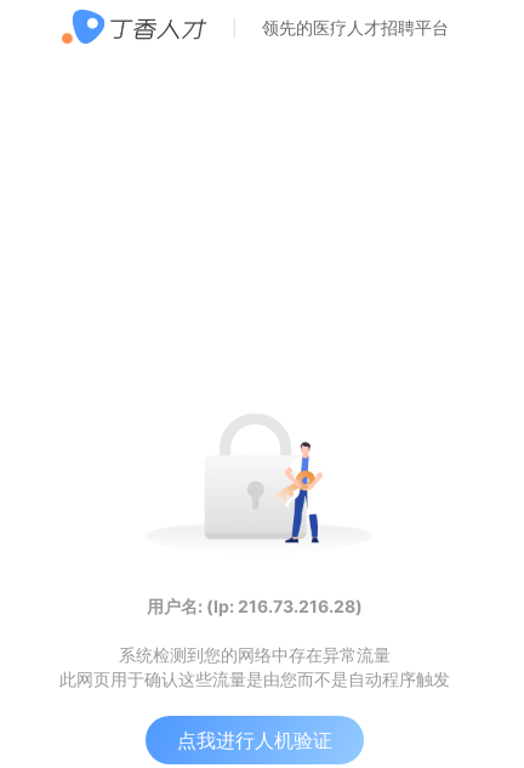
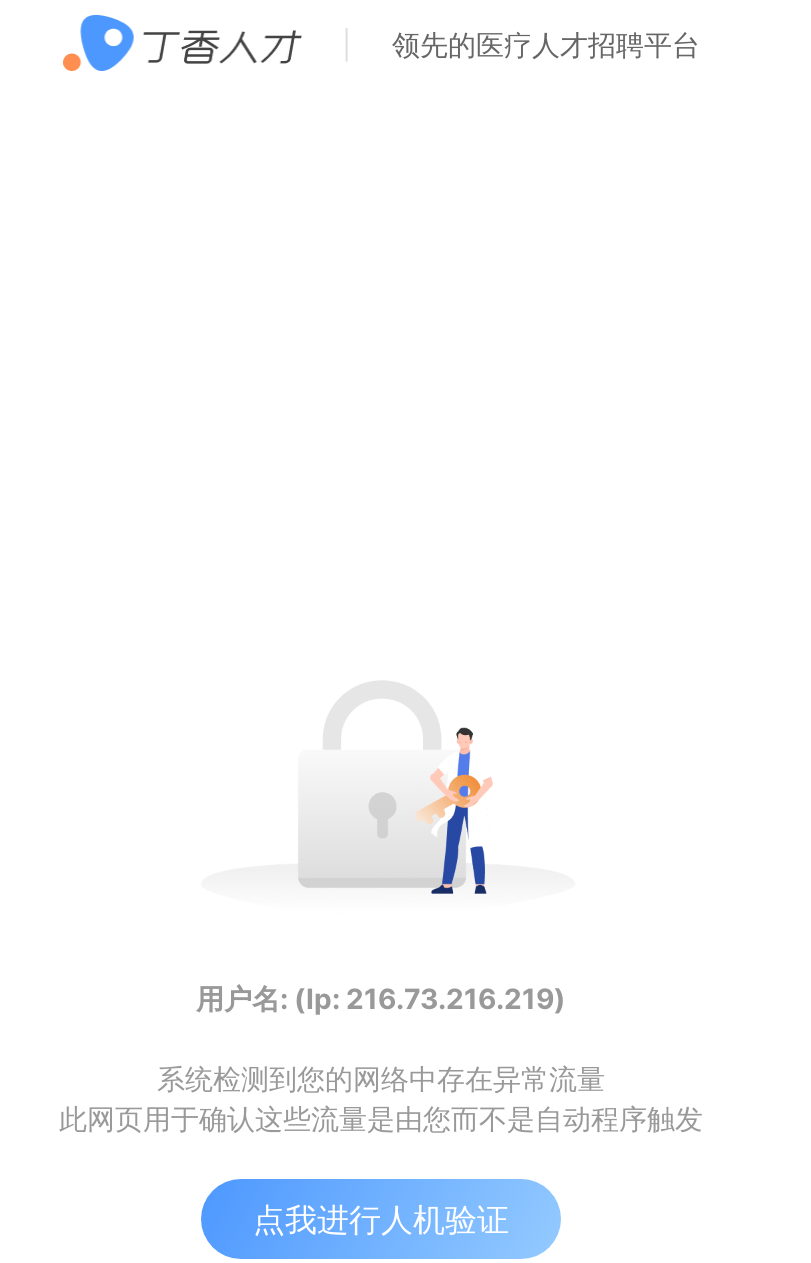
- 用户名: (Ip: 216.73.216.28)
+ 用户名: (Ip: 216.73.216.219)
